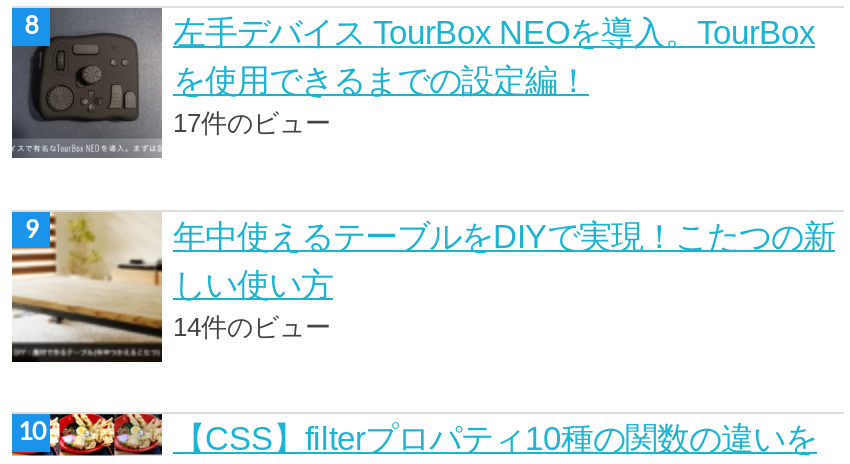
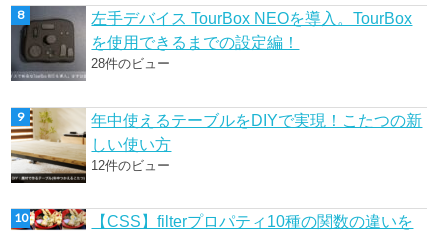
- 17件のビュー
+ 28件のビュー

- 14件のビュー
+ 12件のビュー
